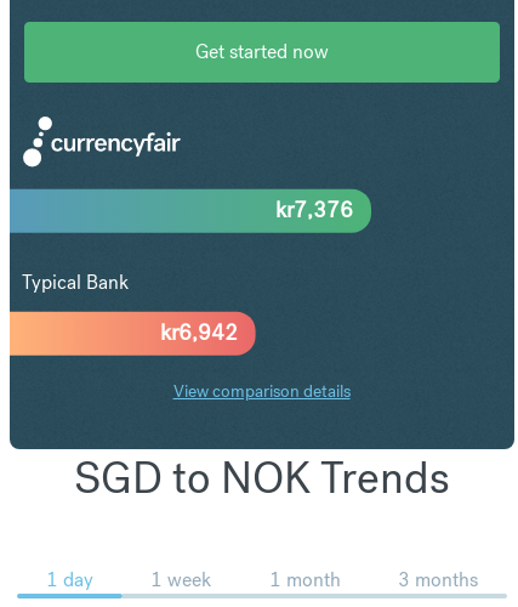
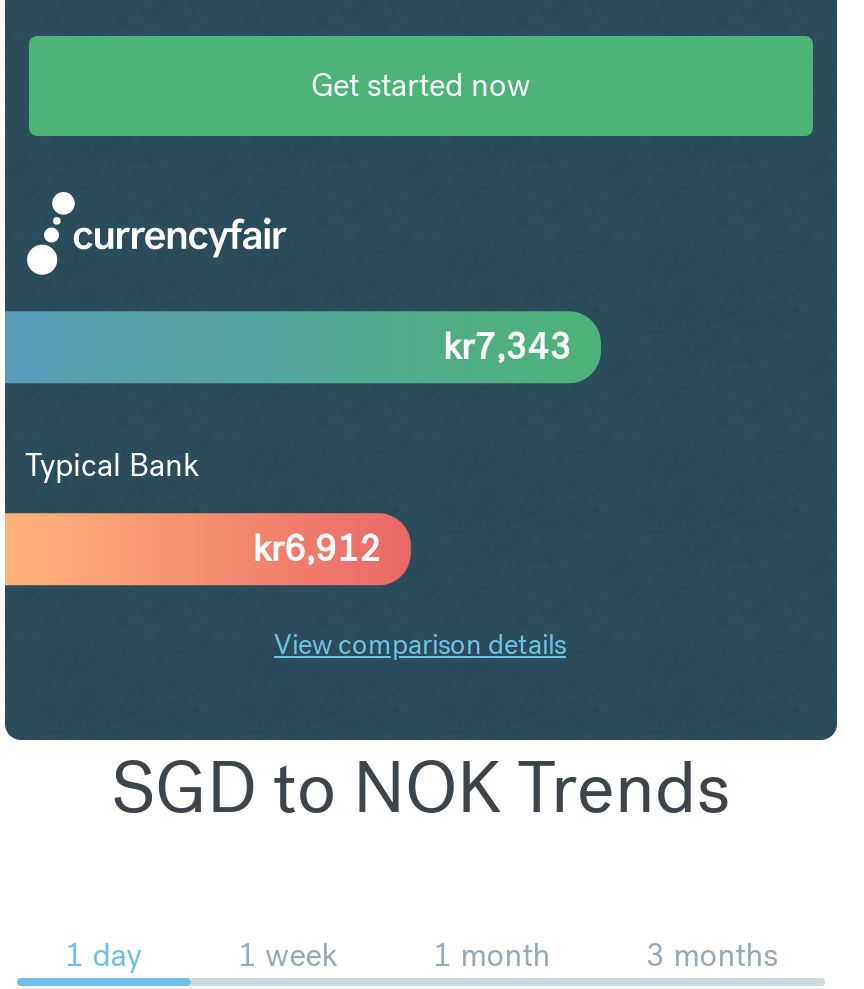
- kr7,376
+ kr7,343

- kr
- 6,942
+ kr6,912
